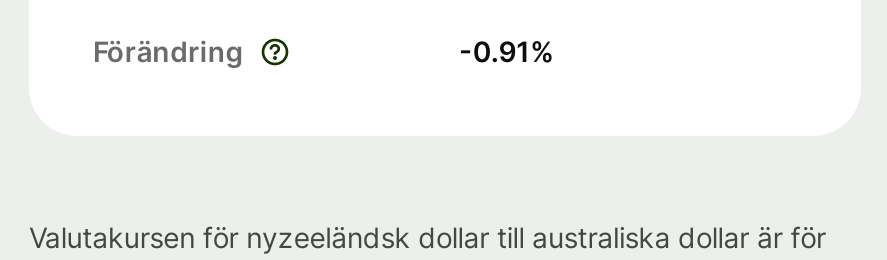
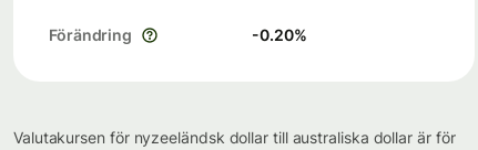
- -0.91%
+ -0.20%
